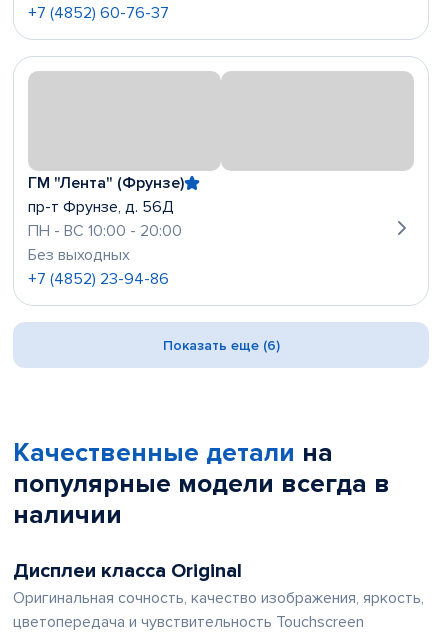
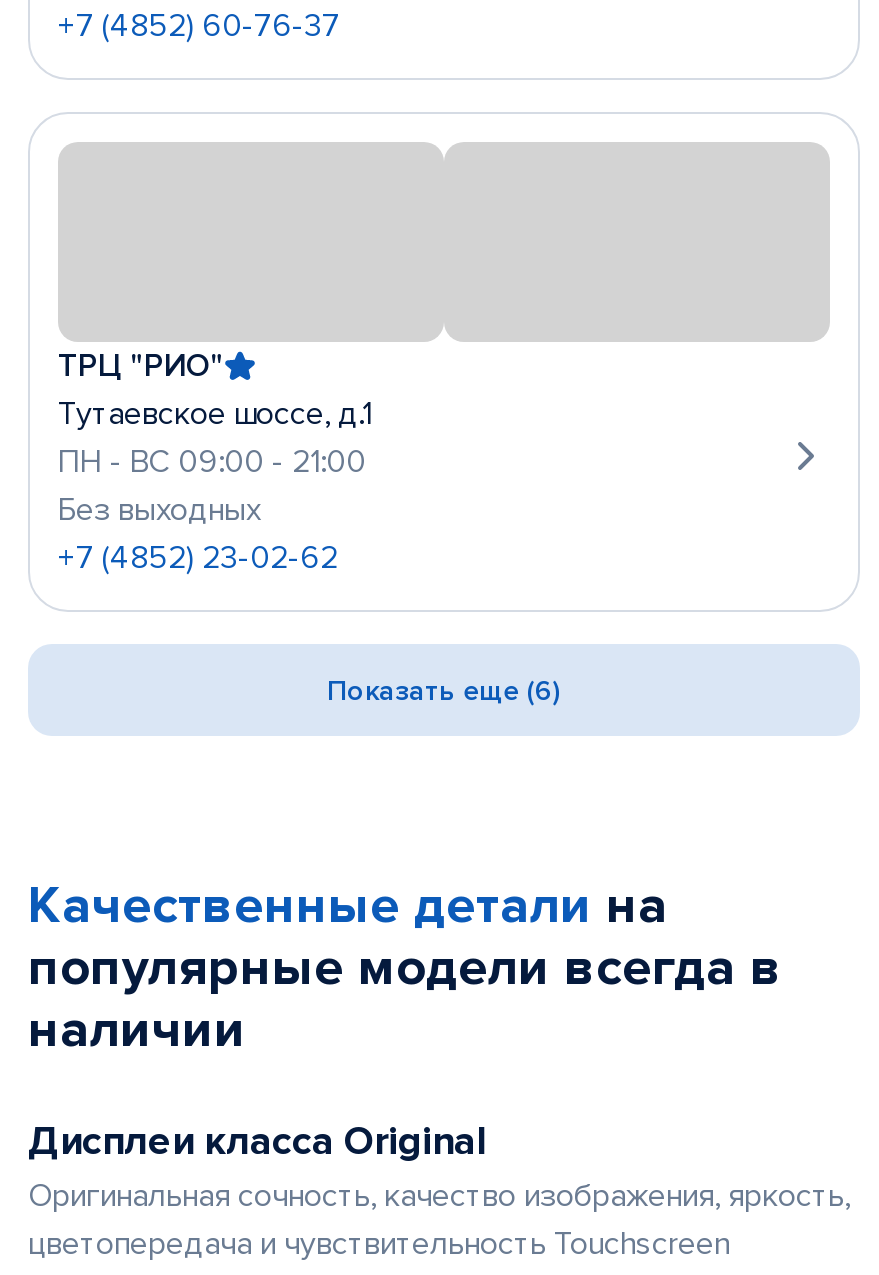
- ГМ "Лента" (Фрунзе)
- пр-т Фрунзе, д. 56Д
- ПН - ВС 10:00 - 20:00
+ ТРЦ "РИО"
+ Тутаевское шоссе, д.1
+ ПН - ВС 09:00 - 21:00

- +7 (4852) 23-94-86
+ +7 (4852) 23-02-62
